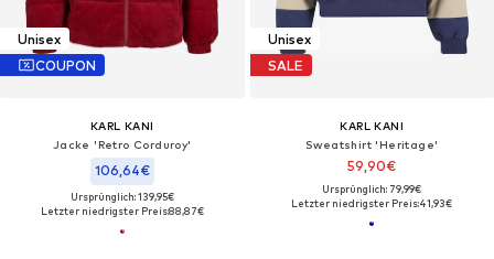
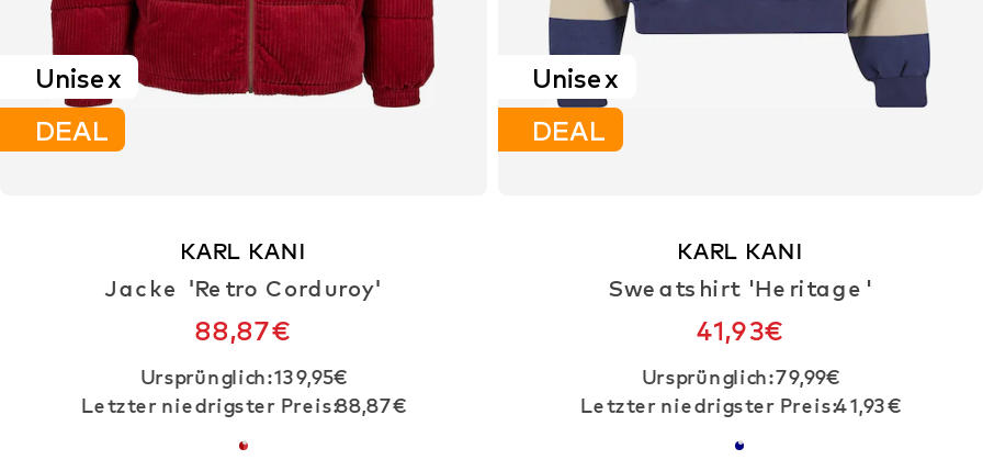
- COUPON
+ DEAL

- SALE
+ DEAL

- 106,64€
+ 88,87€

- 59,90€
+ 41,93€
